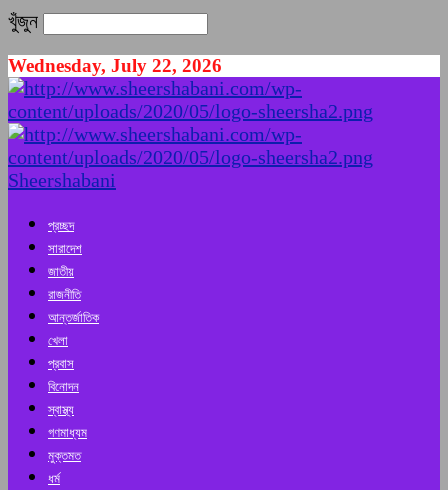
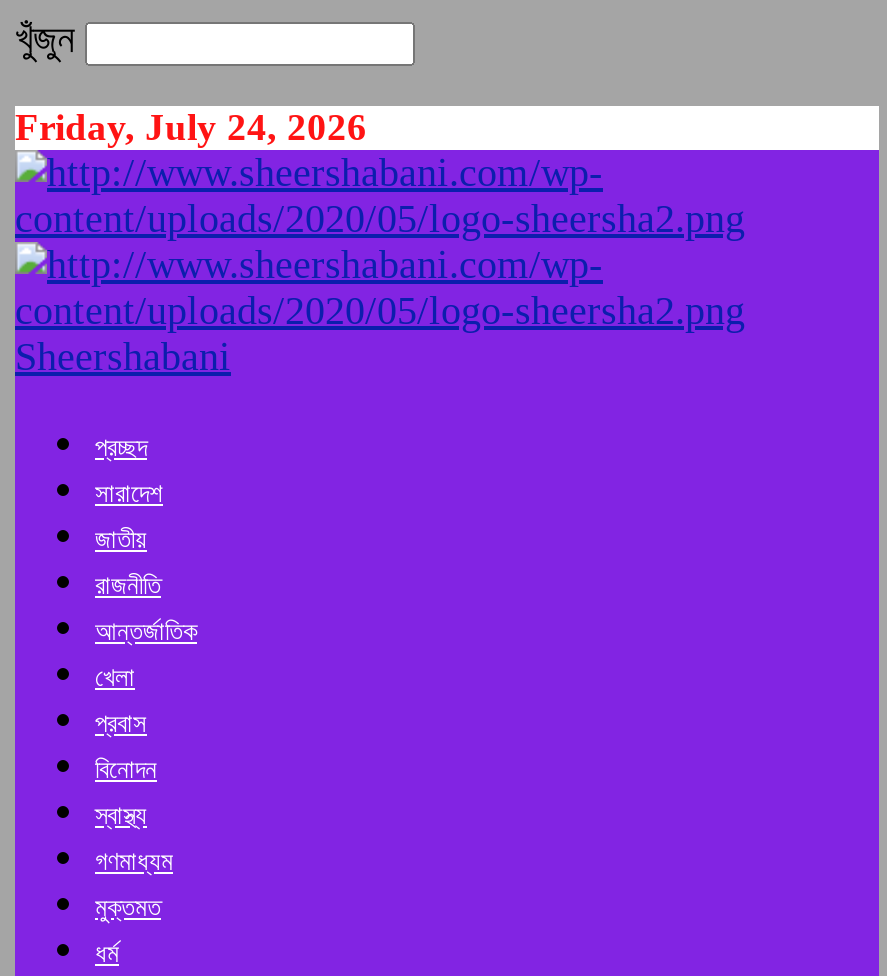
- Wednesday, July 22, 2026
+ Friday, July 24, 2026
